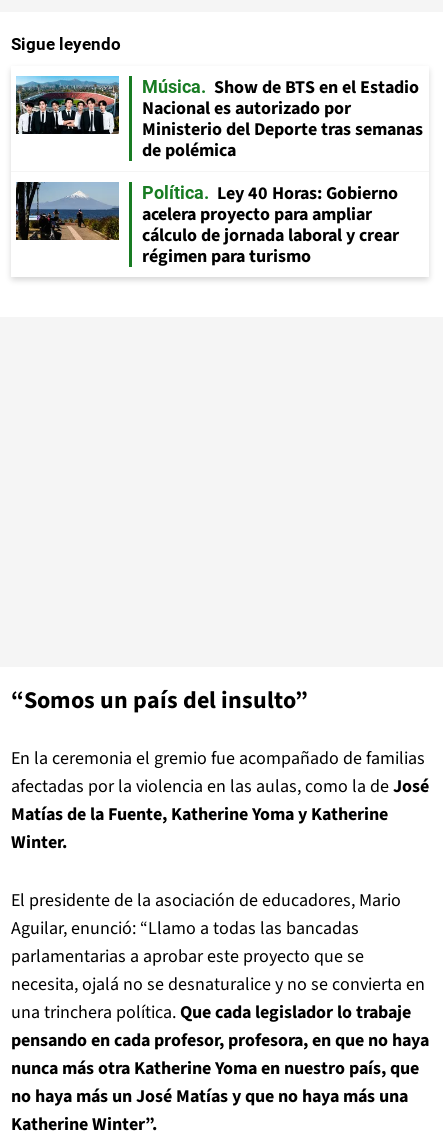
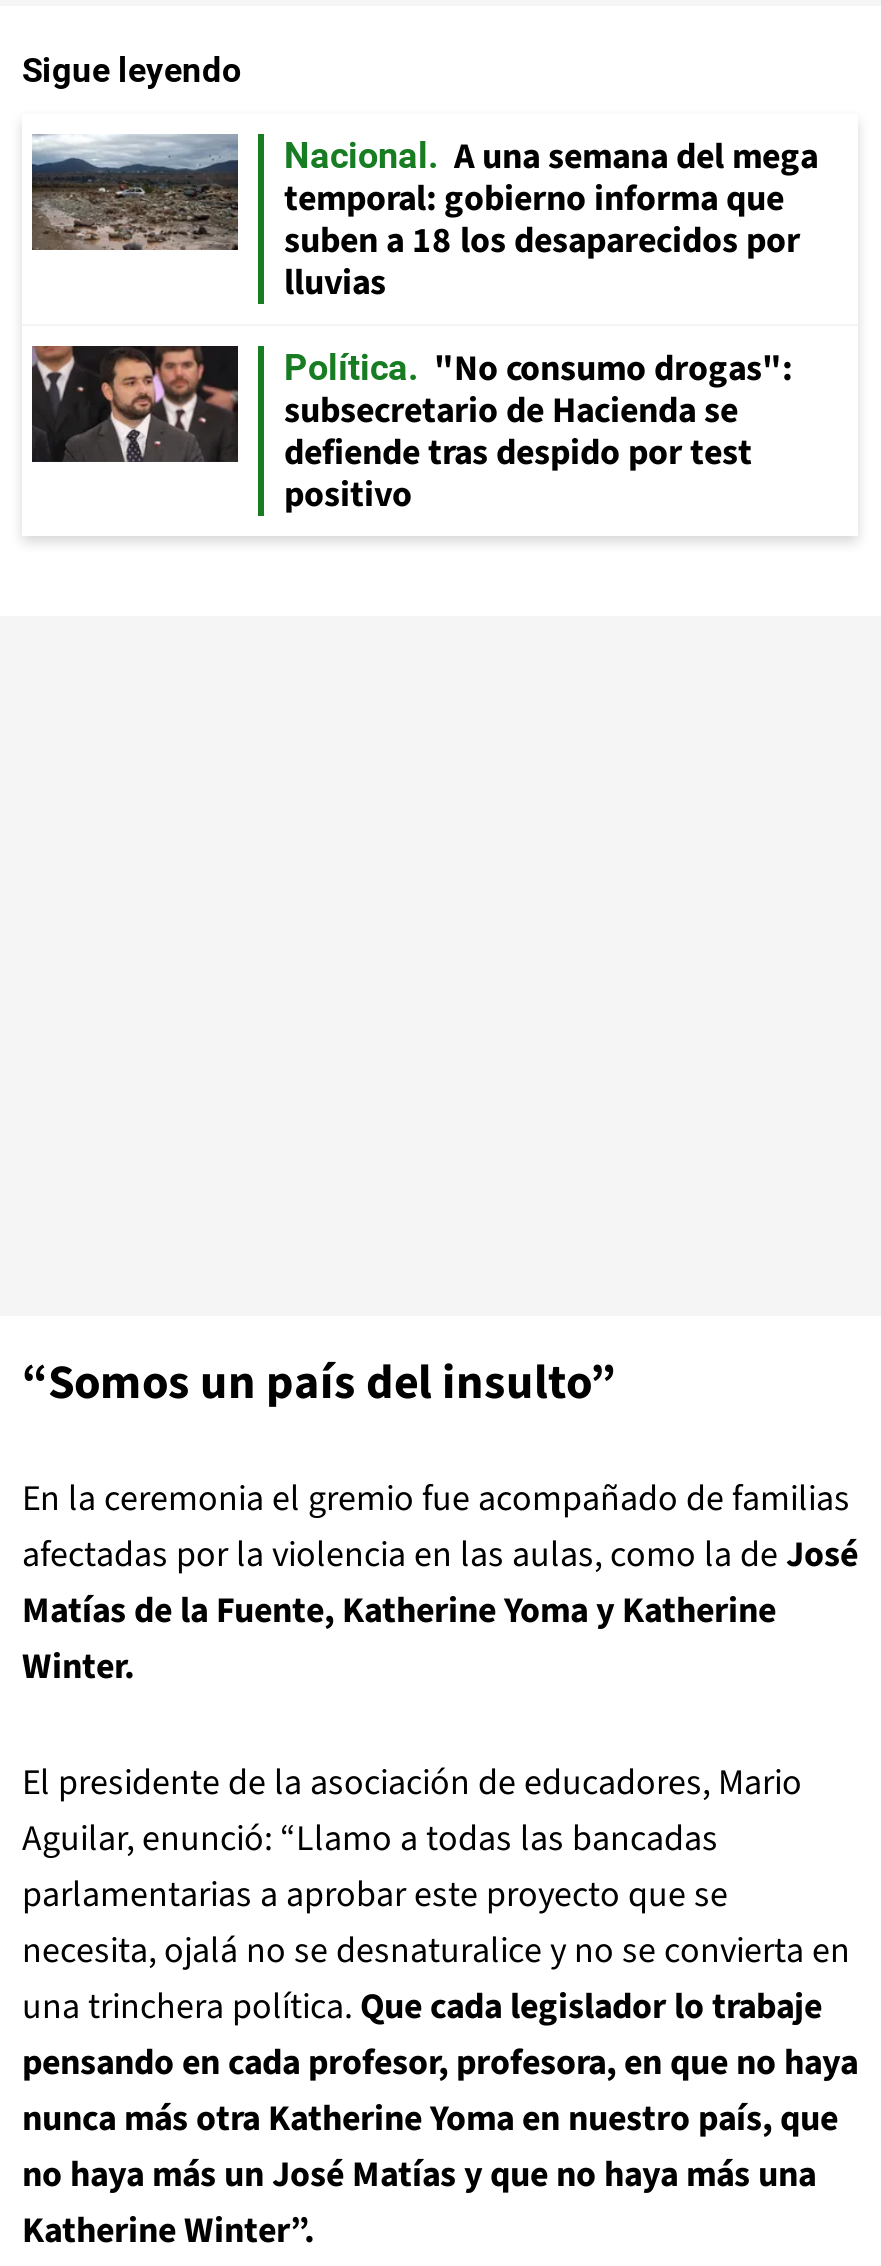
- [image]
- Música
- Show de BTS en el Estadio
- Nacional es autorizado por
- Ministerio del Deporte tras semanas
- de polémica
+ [image]
+ Nacional
+ A una semana del mega
+ temporal: gobierno informa que
+ suben a 18 los desaparecidos por
+ lluvias

- [image]
- Ley 40 Horas: Gobierno
- acelera proyecto para ampliar
- cálculo de jornada laboral y crear
- régimen para turismo
+ [image]
+ "No consumo drogas":
+ subsecretario de Hacienda se
+ defiende tras despido por test
+ positivo
